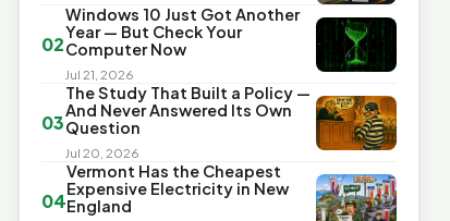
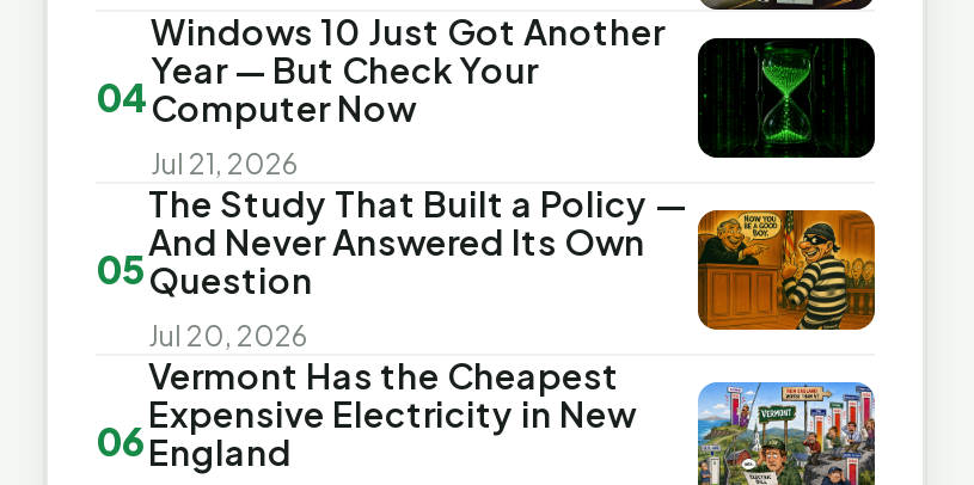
- 02 Computer Now
+ 04 Computer Now

- 03 Question
+ 05 Question

- 04 England
+ 06 England
